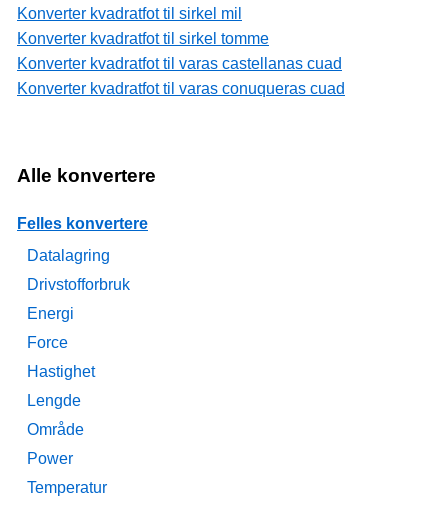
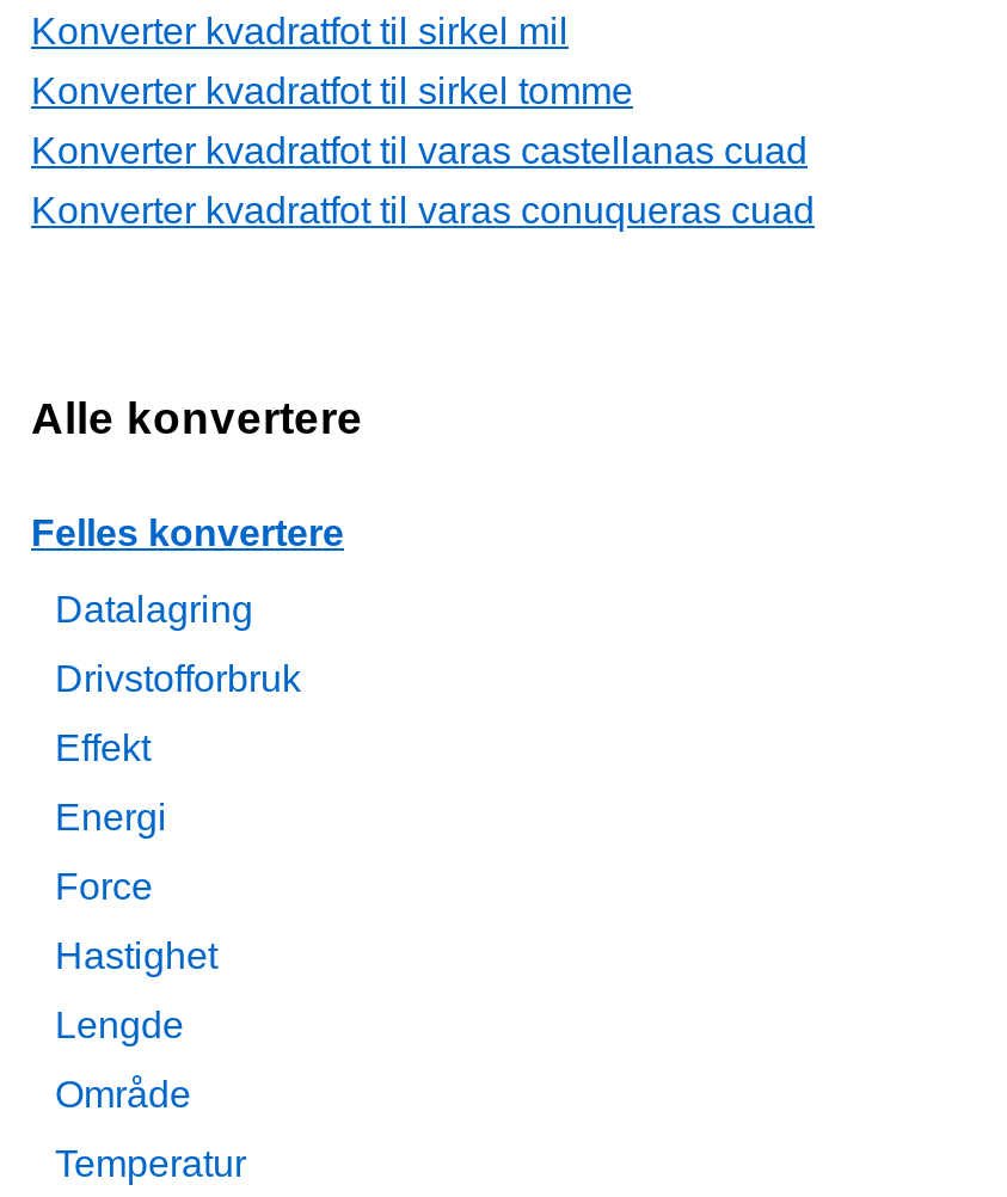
+ Effekt

moved down: Energi | Force | Hastighet | Lengde | Område

- Power
